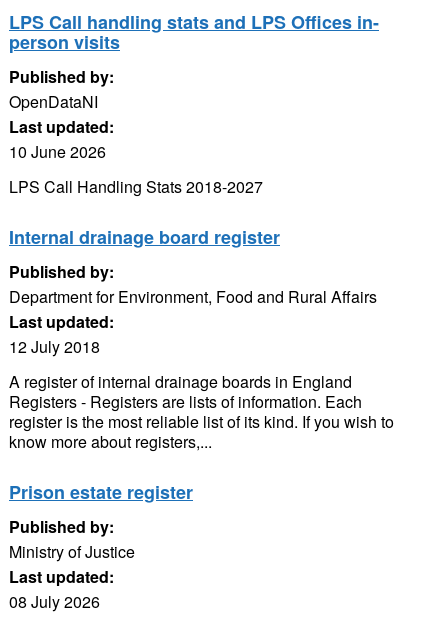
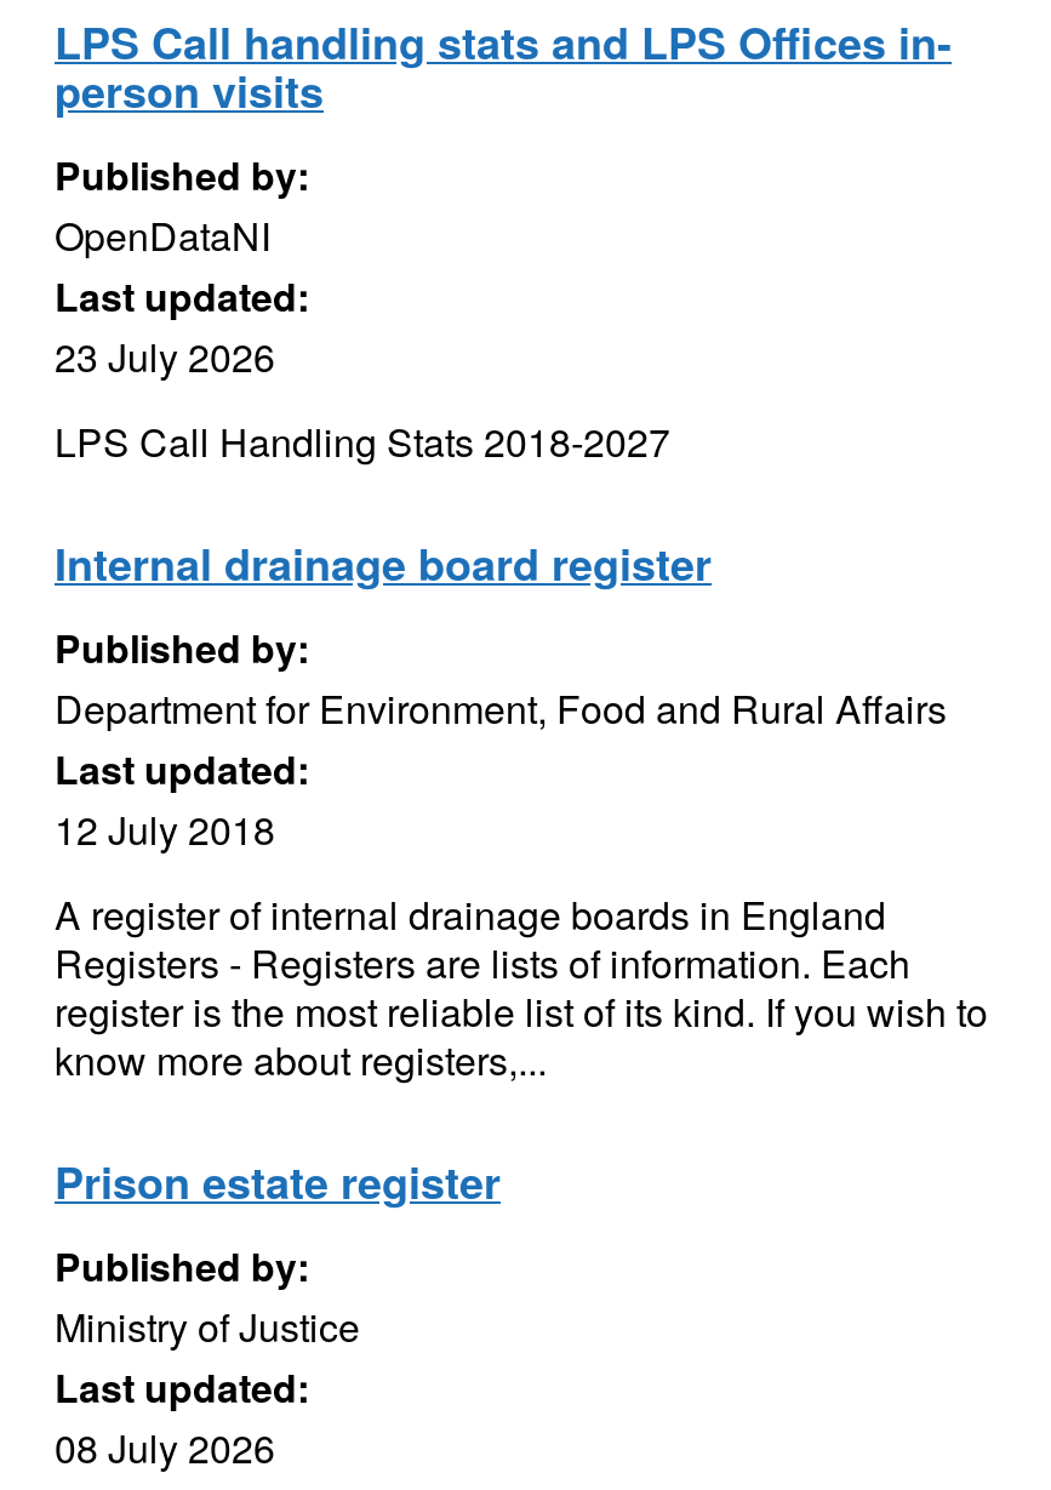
- 10 June 2026
+ 23 July 2026
